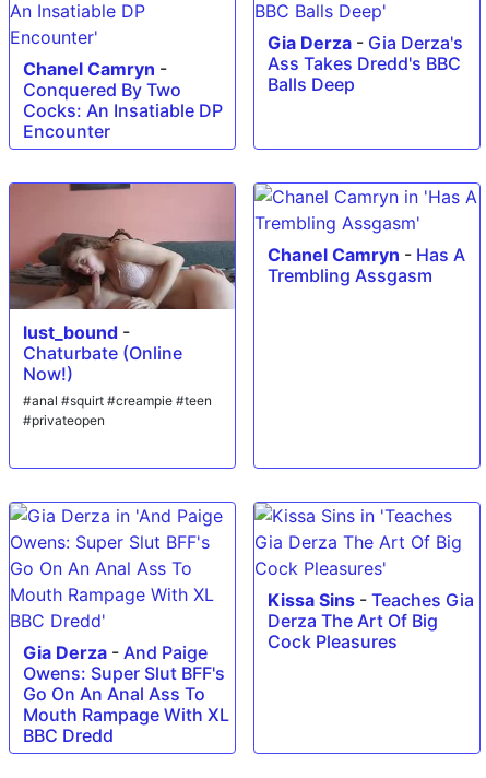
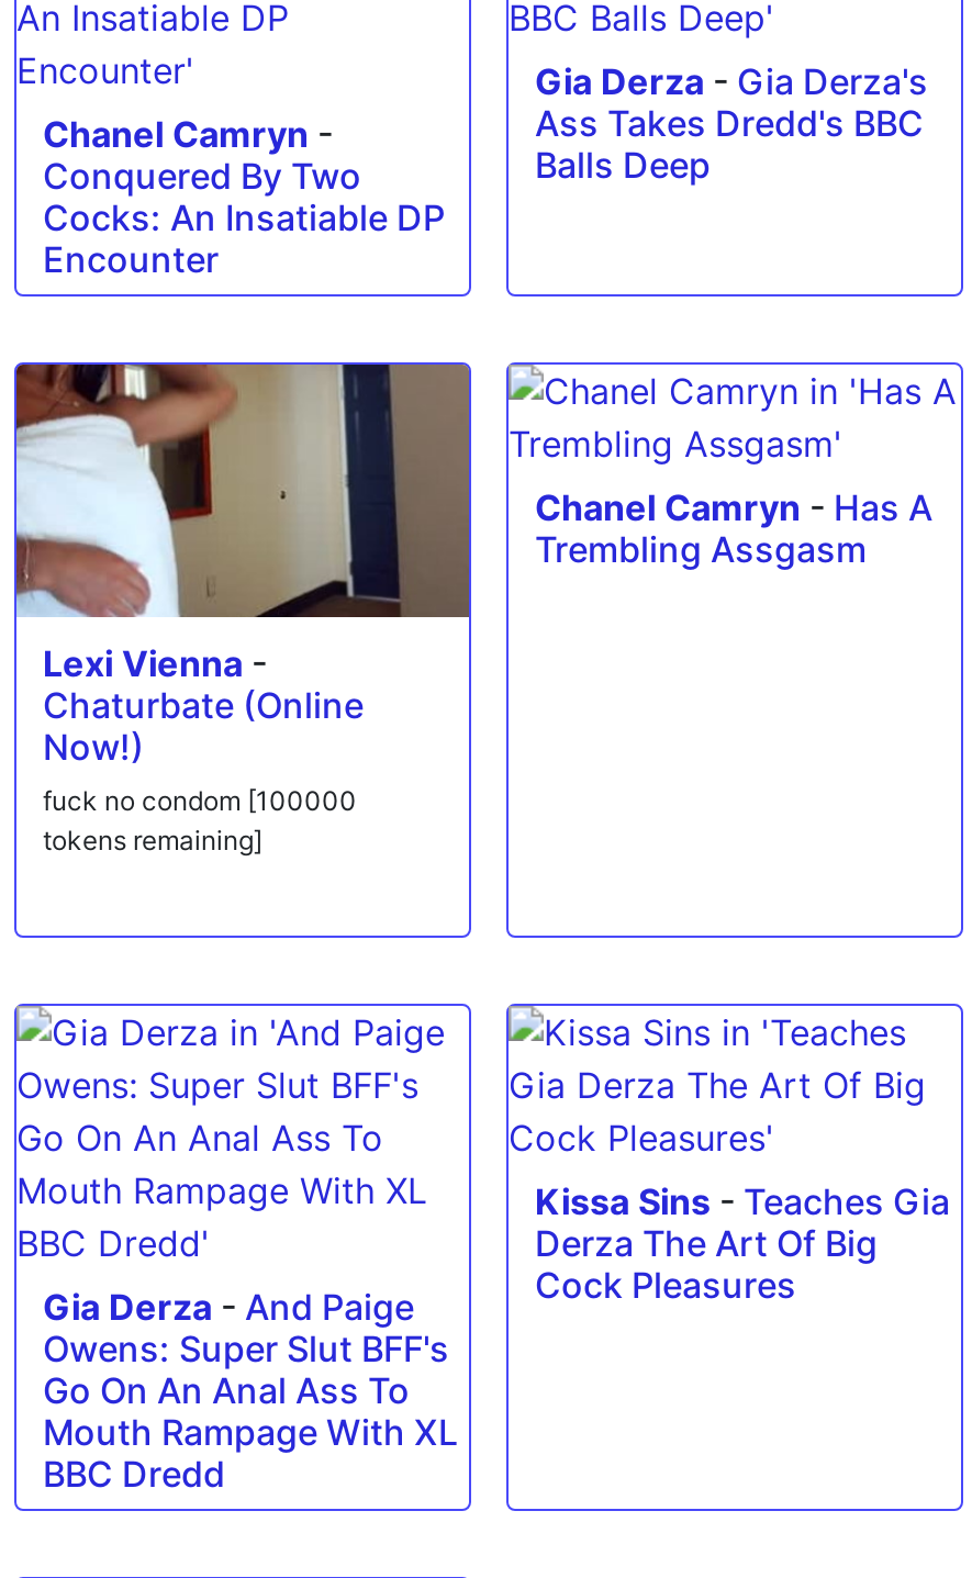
- [image]
- lust_bound -
+ [image]
+ Lexi Vienna -

- #anal #squirt #creampie #teen
- #privateopen
+ fuck no condom [100000
+ tokens remaining]
